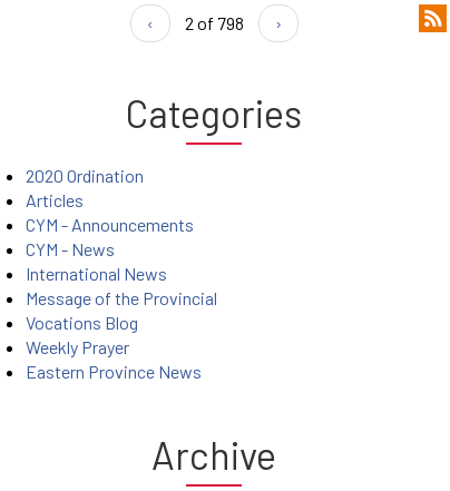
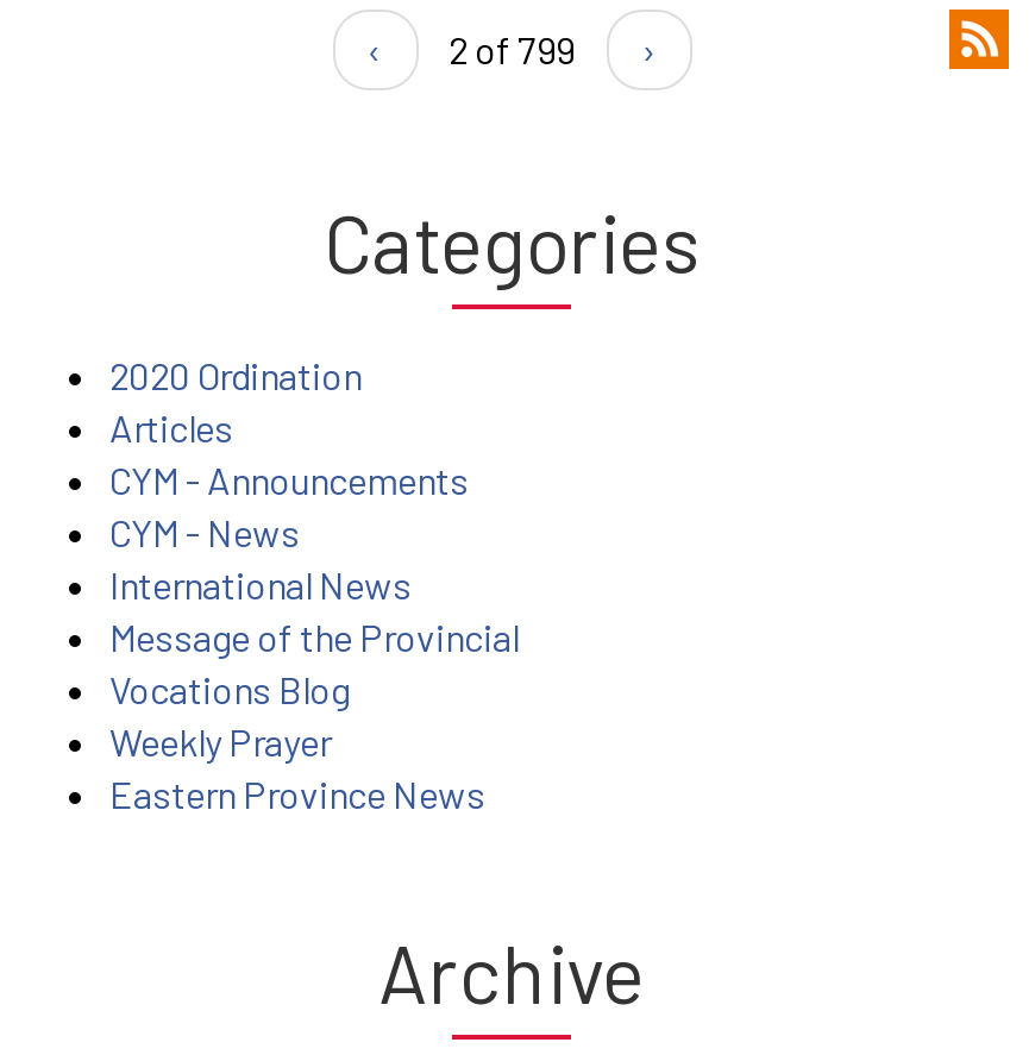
- 2 of 798
+ 2 of 799
